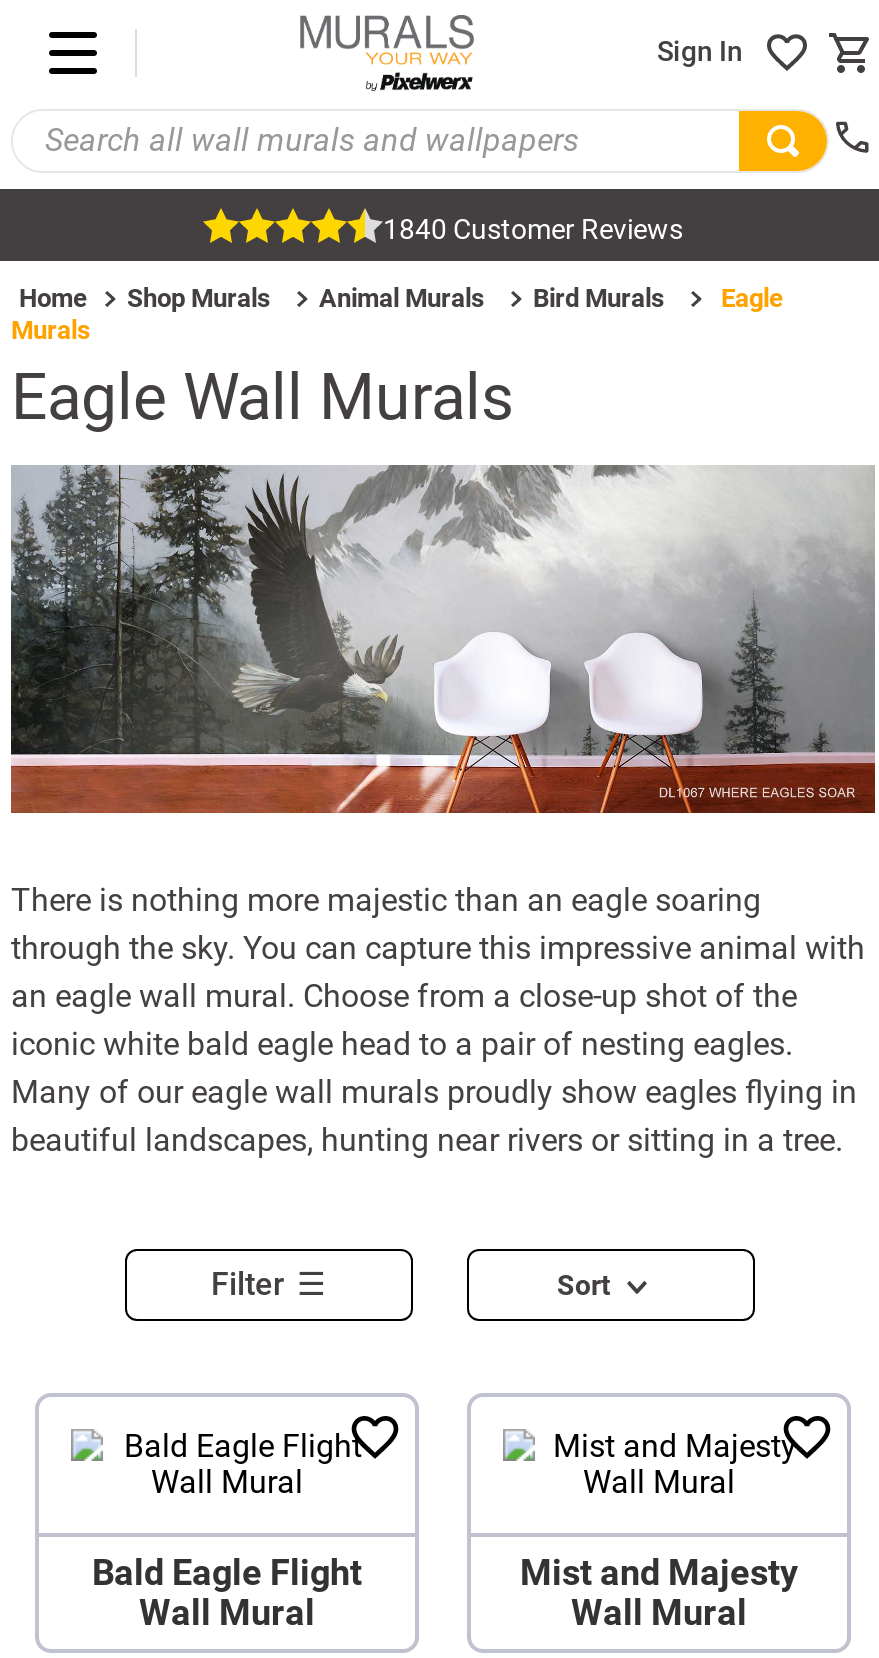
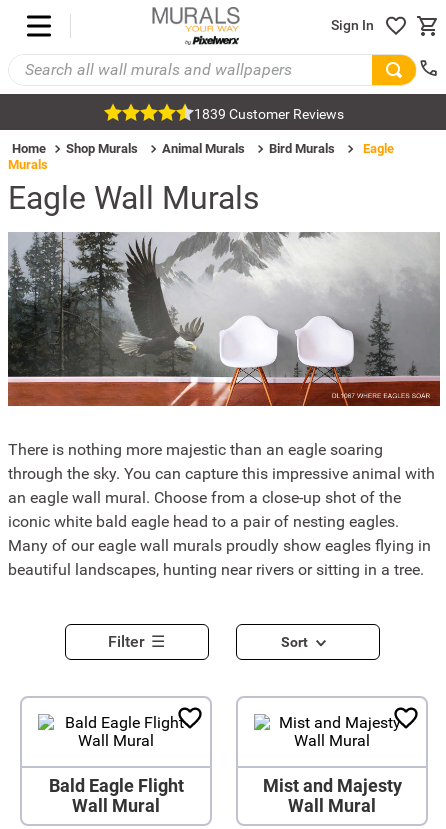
- 1840 Customer Reviews
+ 1839 Customer Reviews
